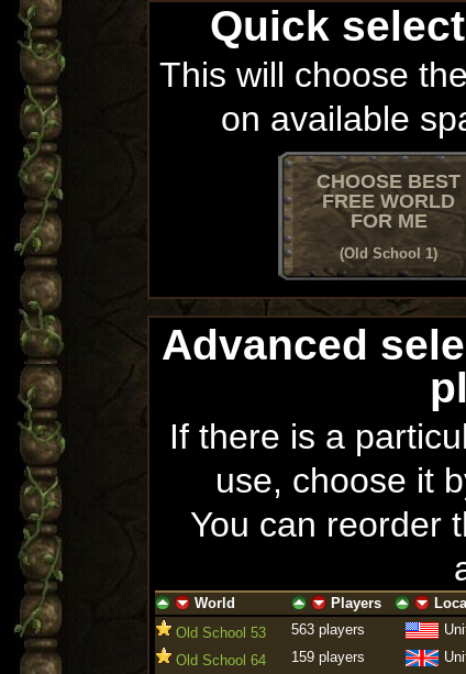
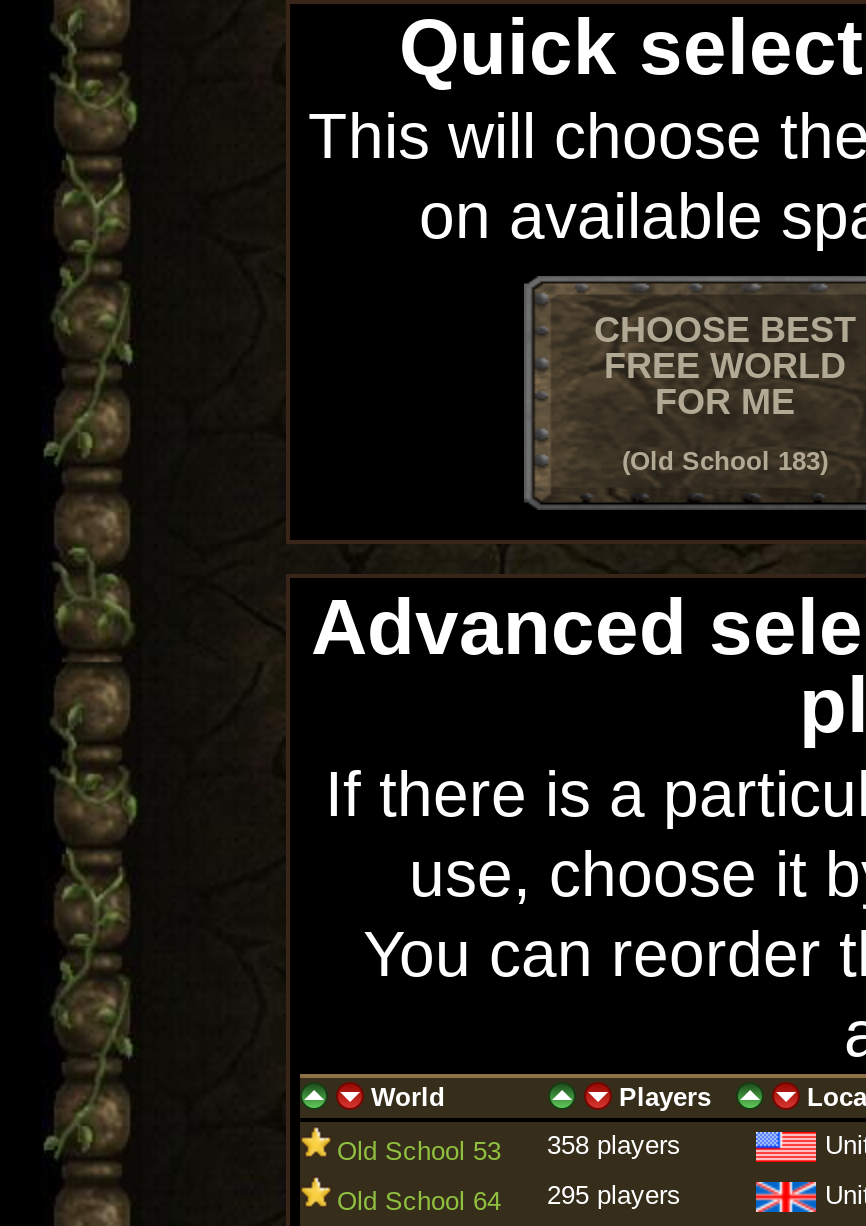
- (Old School 1)
+ (Old School 183)

- Old School 53 563 players
+ Old School 53 358 players

- Old School 64 159 players
+ Old School 64 295 players
